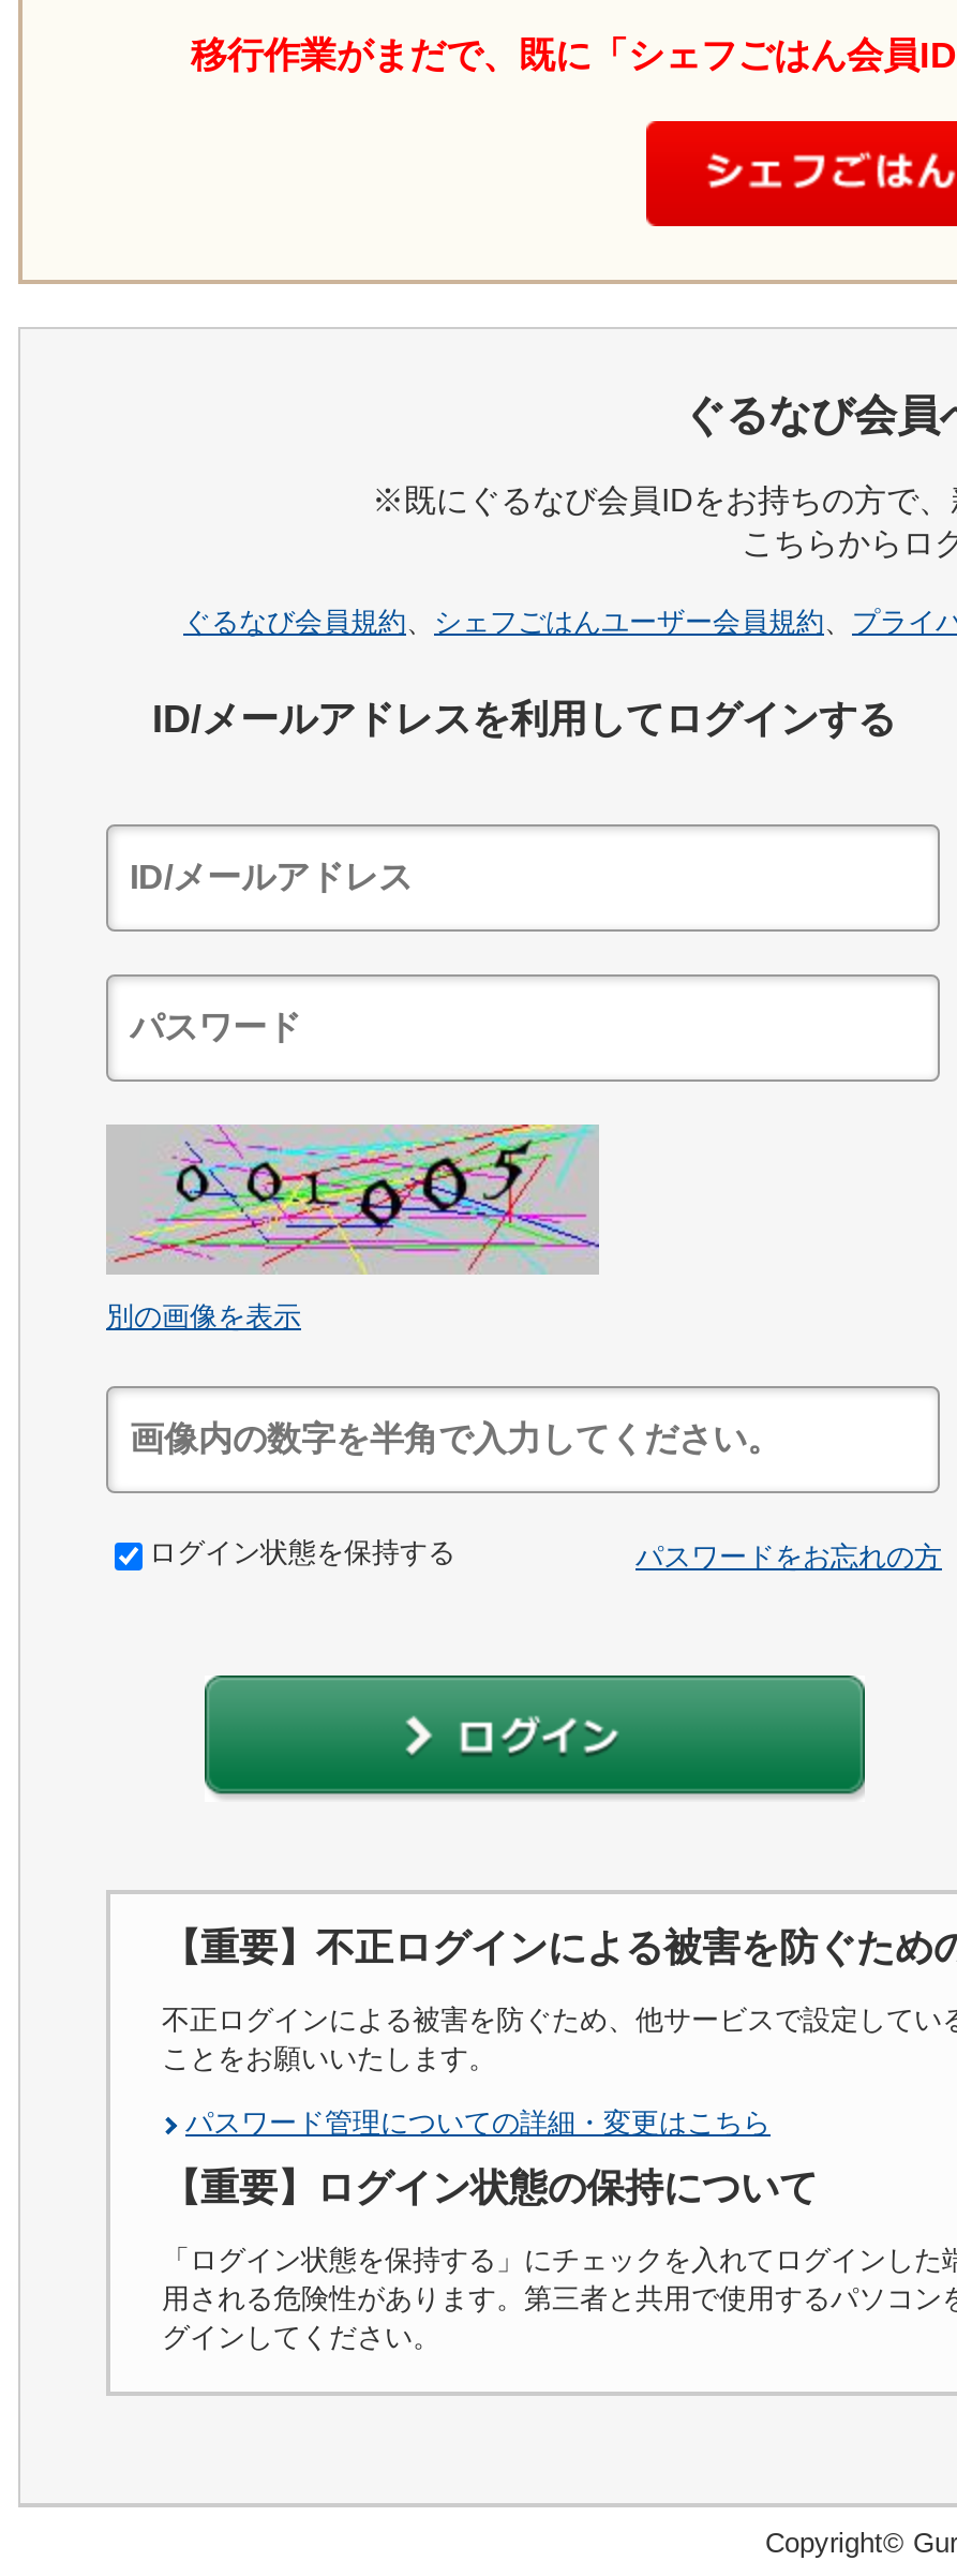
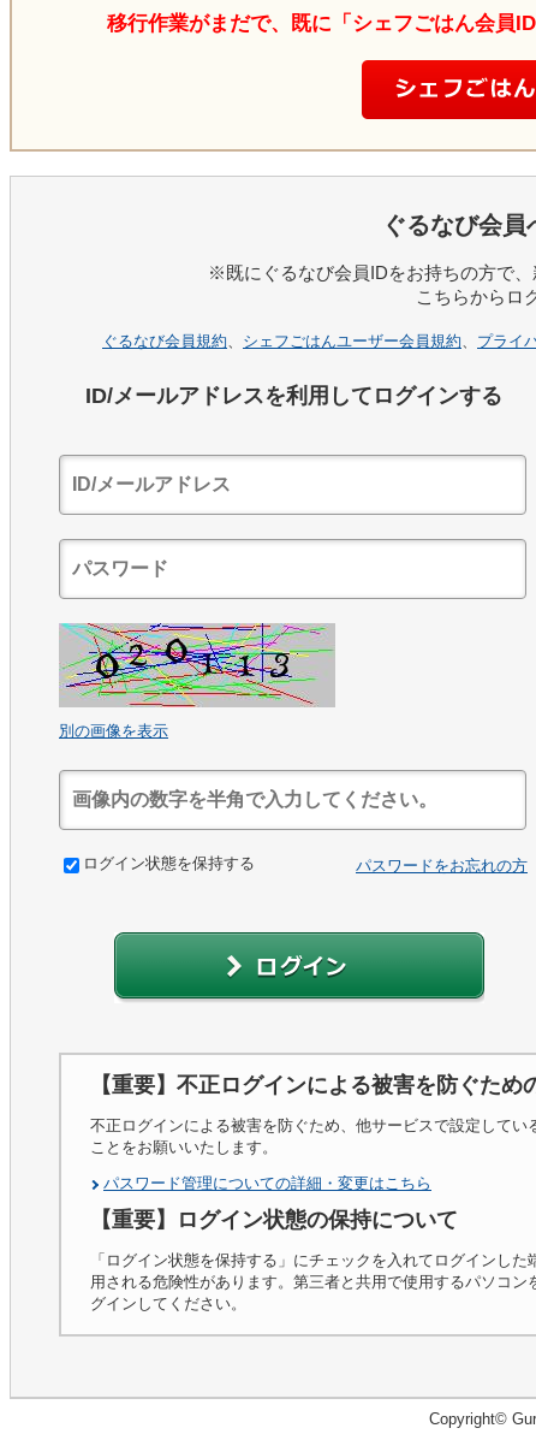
- [image]
+ [image]
